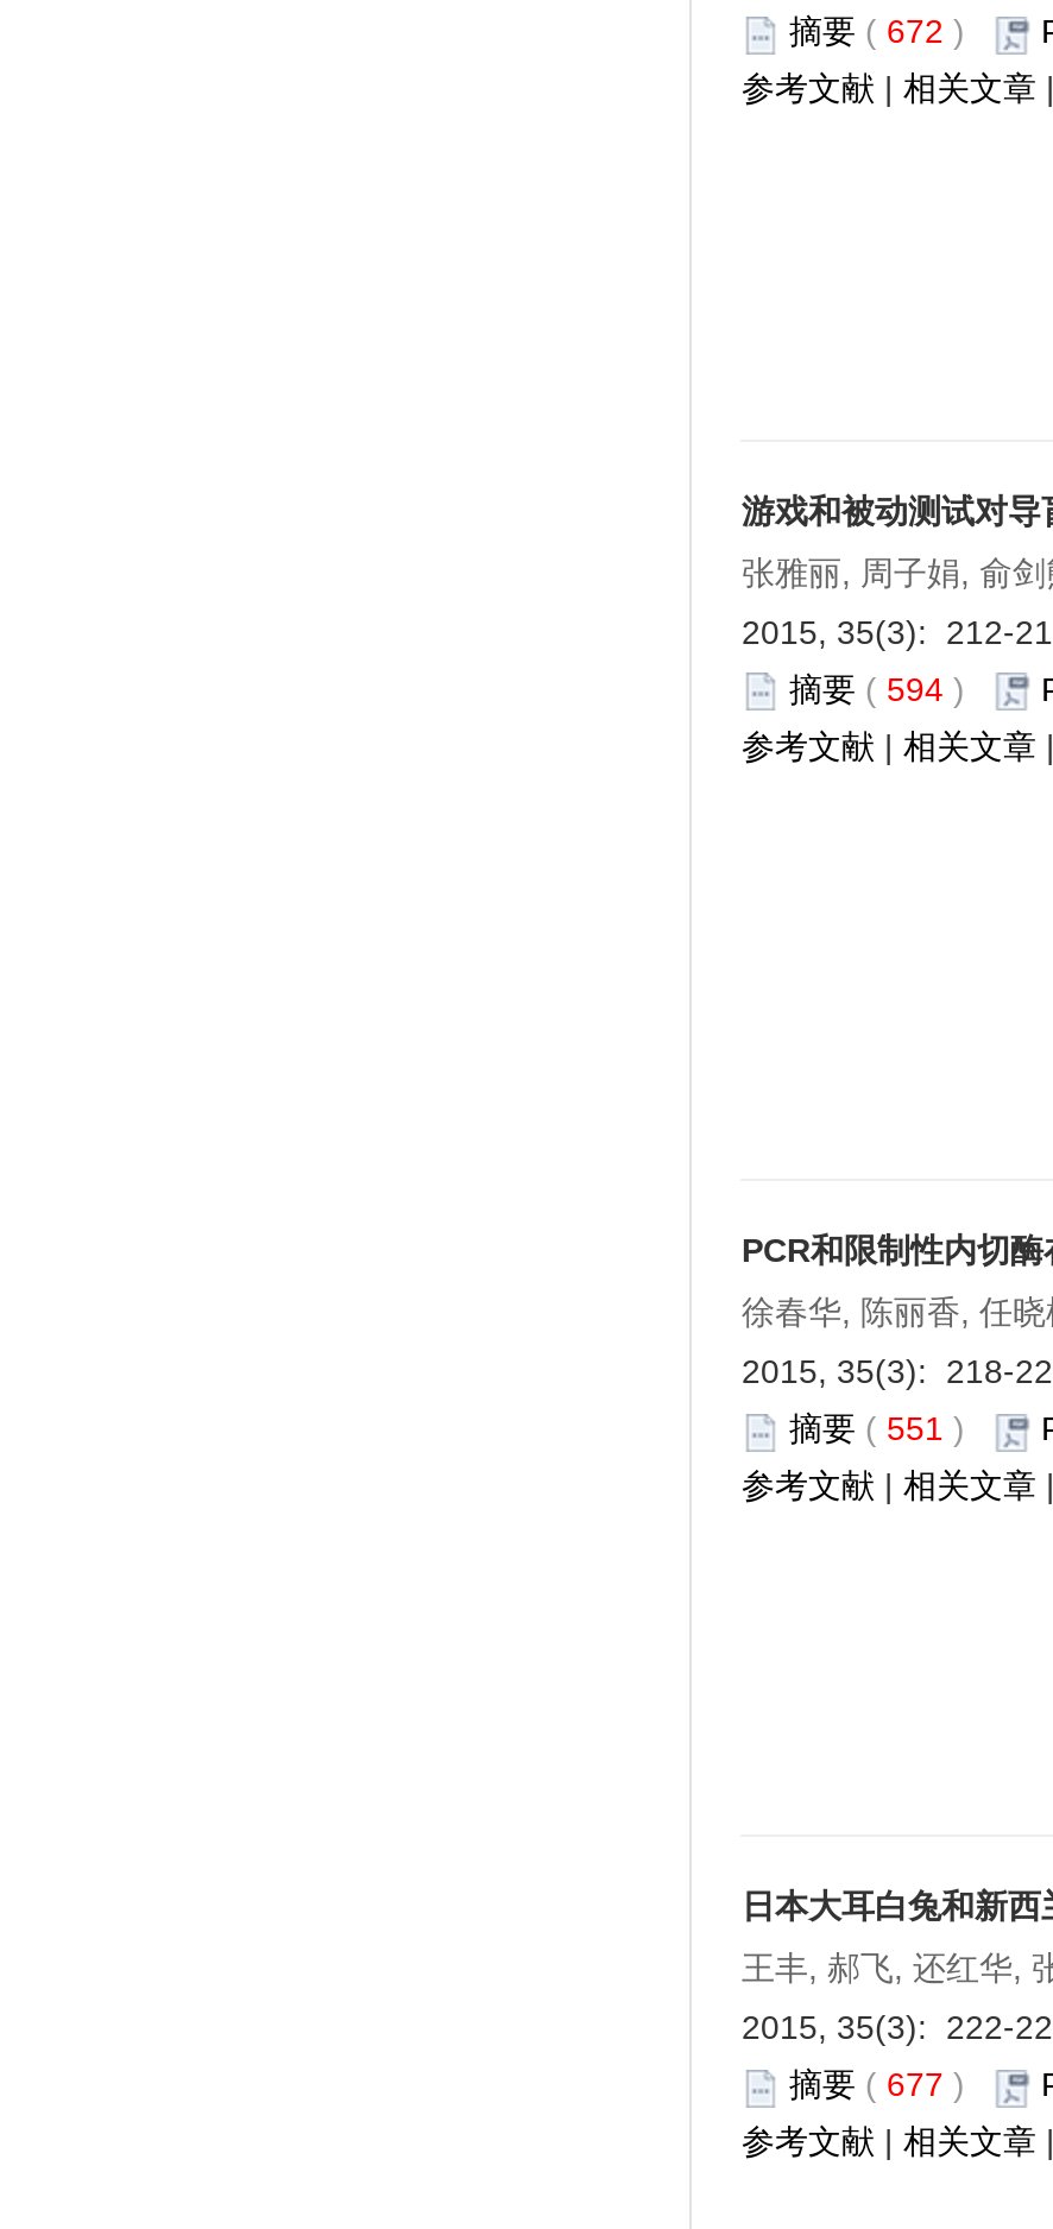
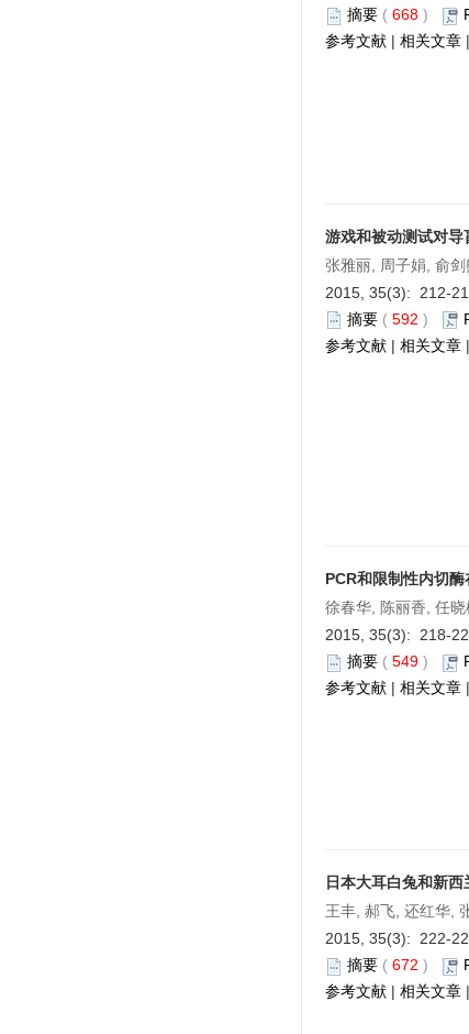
- 摘要(672)
+ 摘要(668)

- 摘要(594)
+ 摘要(592)

- 摘要(551)
+ 摘要(549)

- 摘要(677)
+ 摘要(672)
